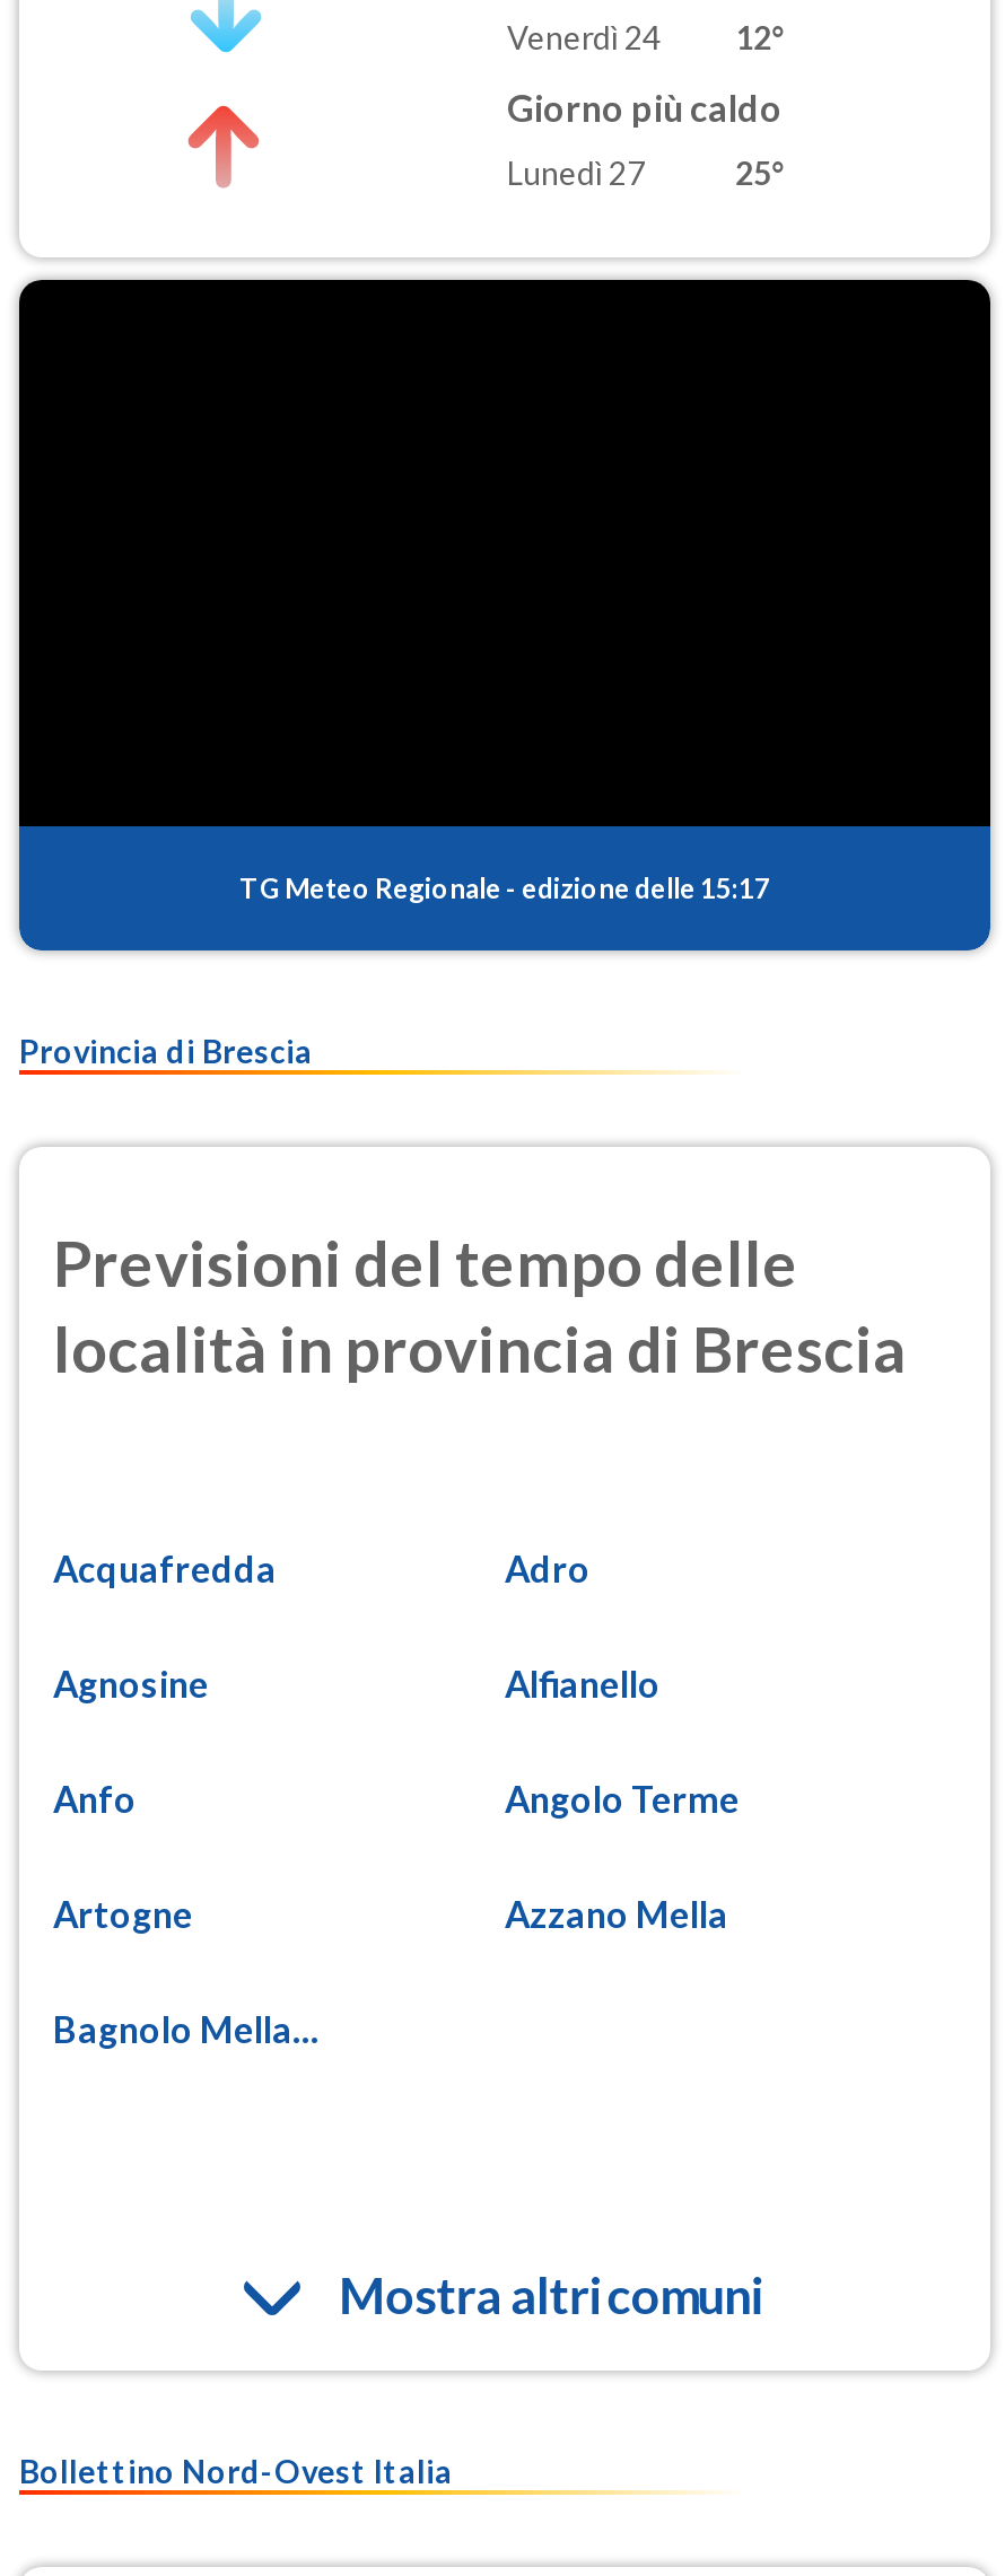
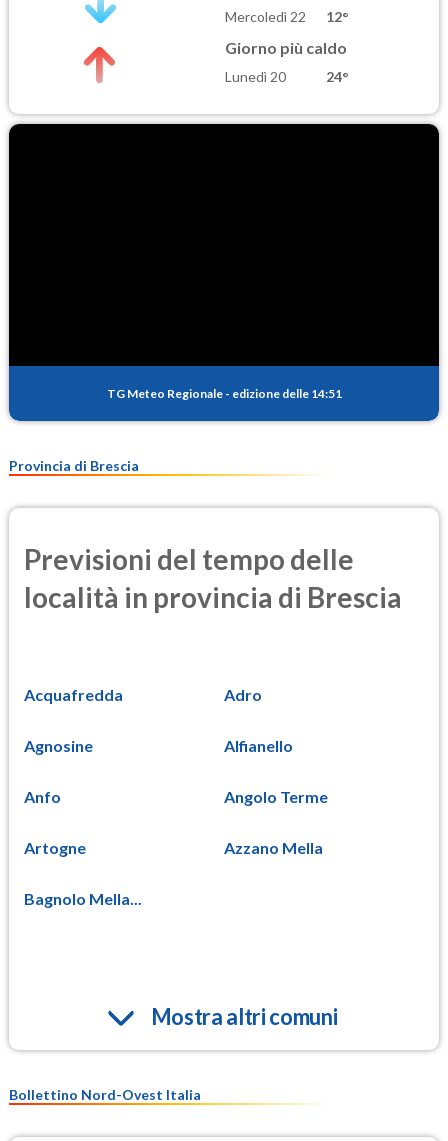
- Venerdì 24 12°
+ Mercoledì 22 12°

- Lunedì 27
+ Lunedì 20

- 25°
+ 24°

- TG Meteo Regionale - edizione delle 15:17
+ TG Meteo Regionale - edizione delle 14:51
